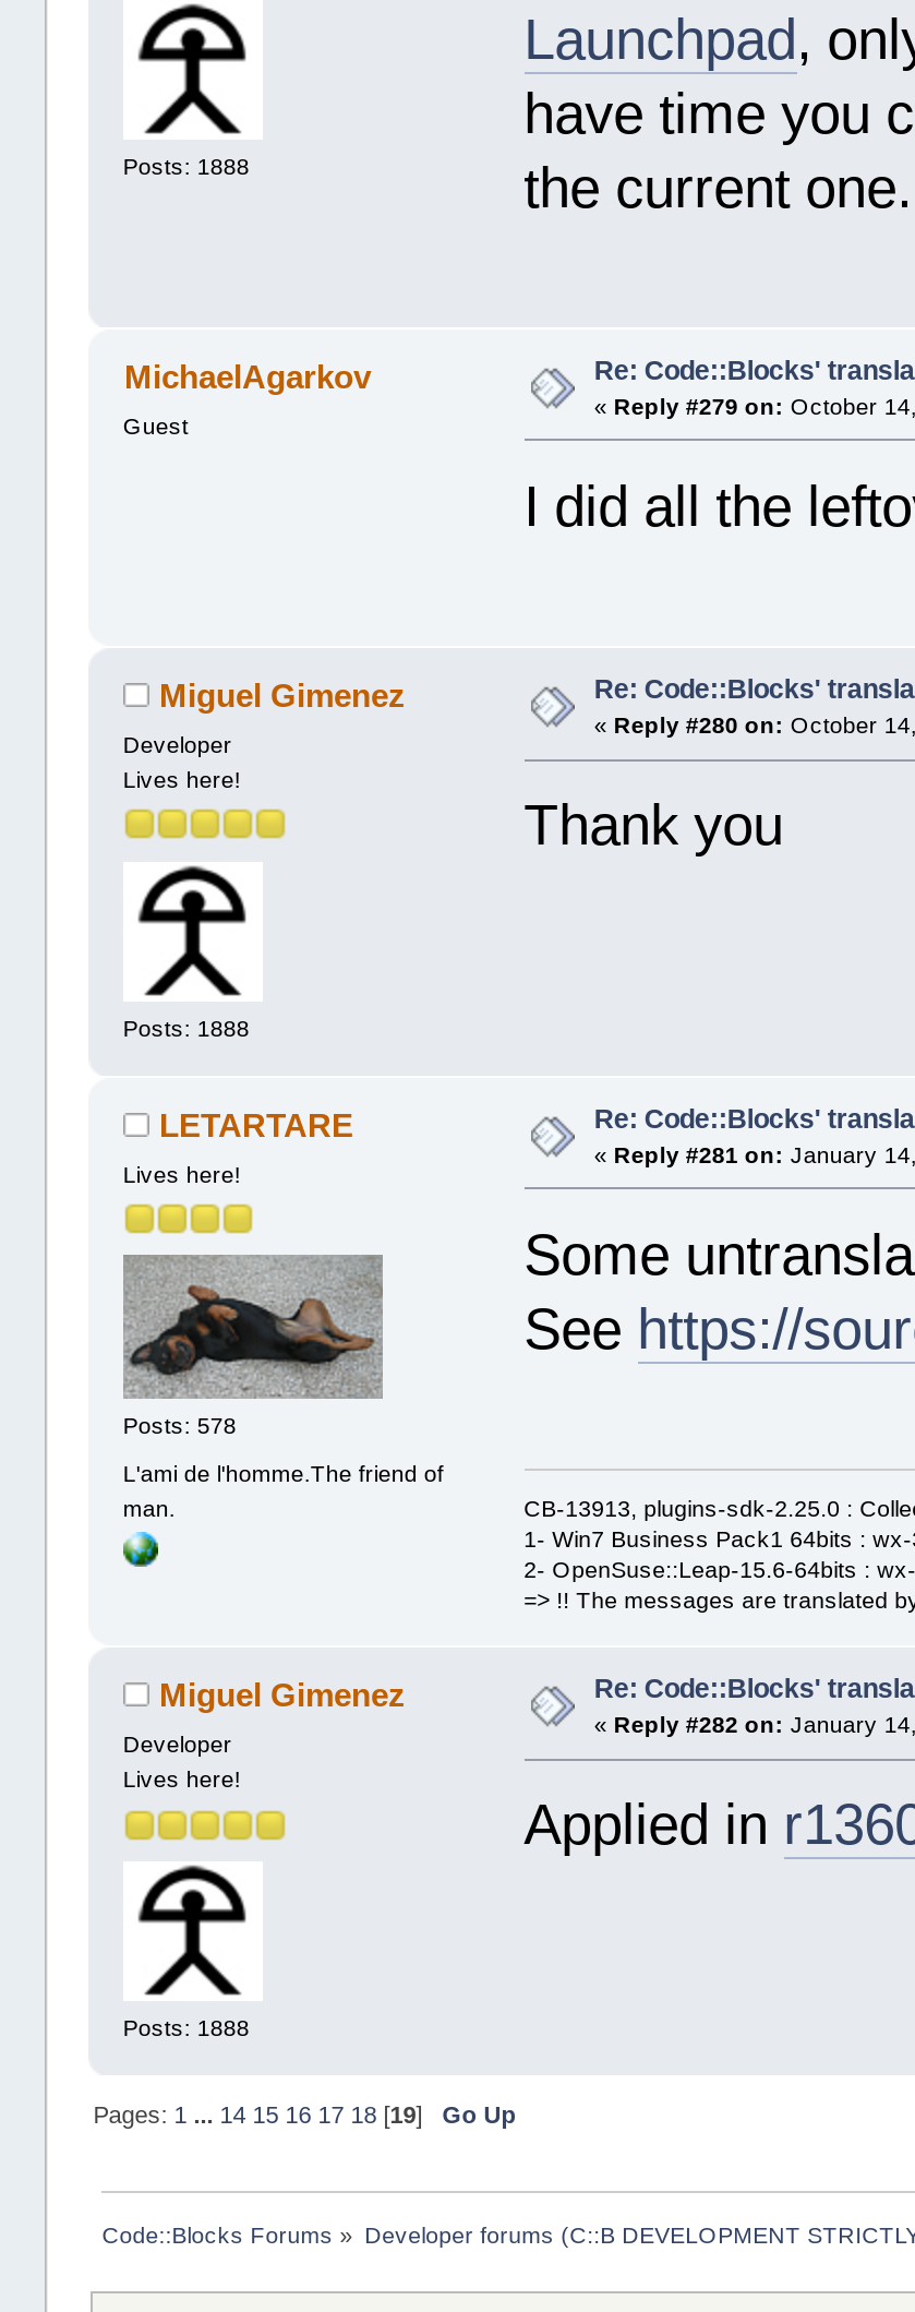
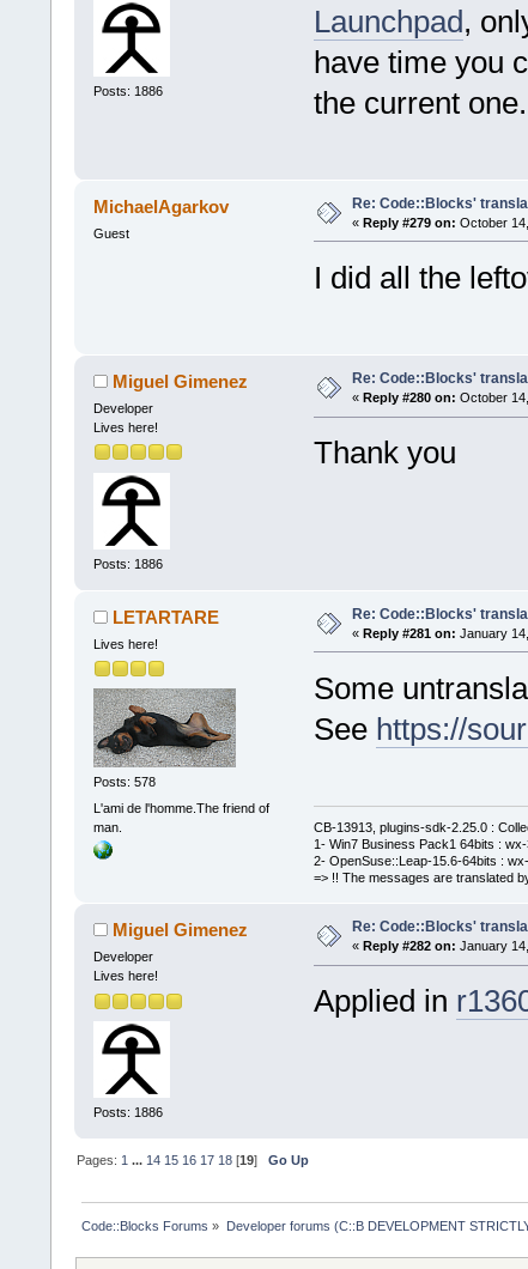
- Posts: 1888
+ Posts: 1886

- Posts: 1888
+ Posts: 1886

- Posts: 1888
+ Posts: 1886
